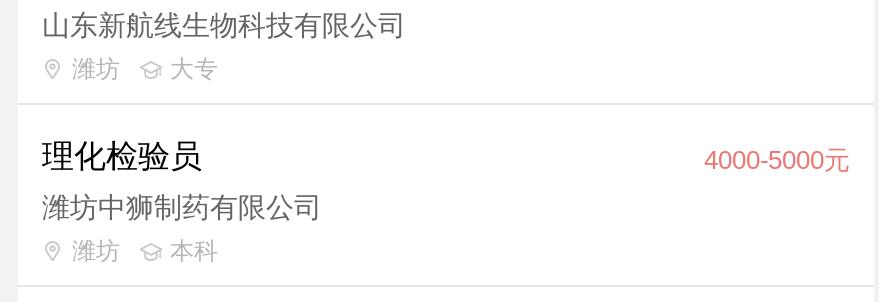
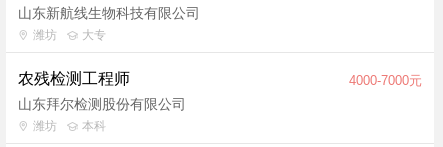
- 理化检验员
- 4000-5000元
+ 农残检测工程师
+ 4000-7000元

- 潍坊中狮制药有限公司
+ 山东拜尔检测股份有限公司
